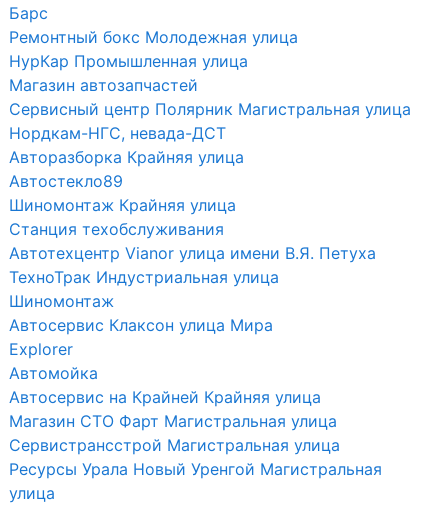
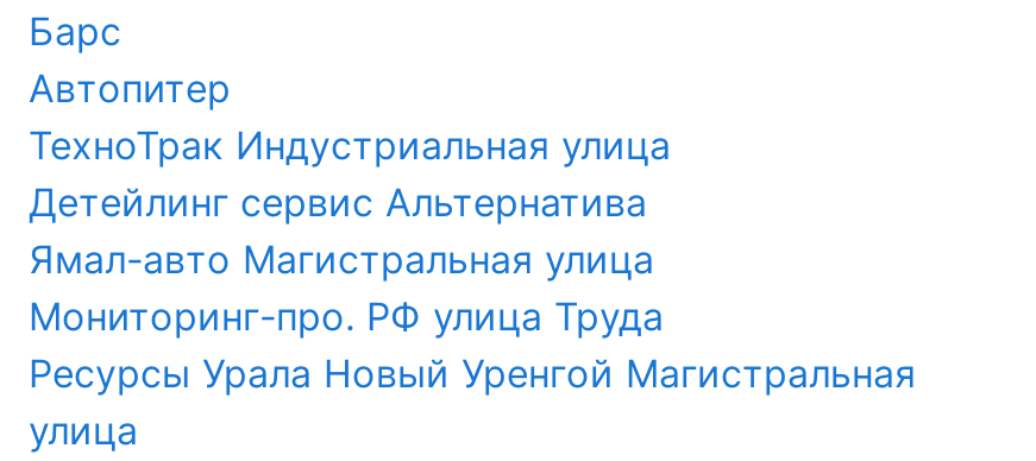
- Ремонтный бокс Молодежная улица
- НурКар Промышленная улица
- Магазин автозапчастей
- Сервисный центр Полярник Магистральная улица
- Нордкам-НГС, невада-ДСТ
- Авторазборка Крайняя улица
- Автостекло89
- Шиномонтаж Крайняя улица
- Станция техобслуживания
- Автотехцентр Vianor улица имени В.Я. Петуха
+ Автопитер

- Шиномонтаж
- Автосервис Клаксон улица Мира
- Explorer
- Автомойка
- Автосервис на Крайней Крайняя улица
- Магазин СТО Фарт Магистральная улица
- Сервистрансстрой Магистральная улица
+ Детейлинг сервис Альтернатива
+ Ямал-авто Магистральная улица
+ Мониторинг-про. РФ улица Труда
